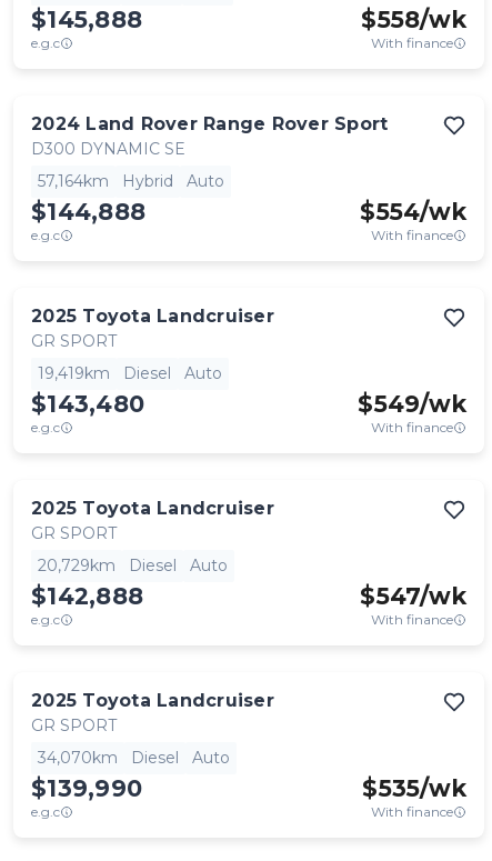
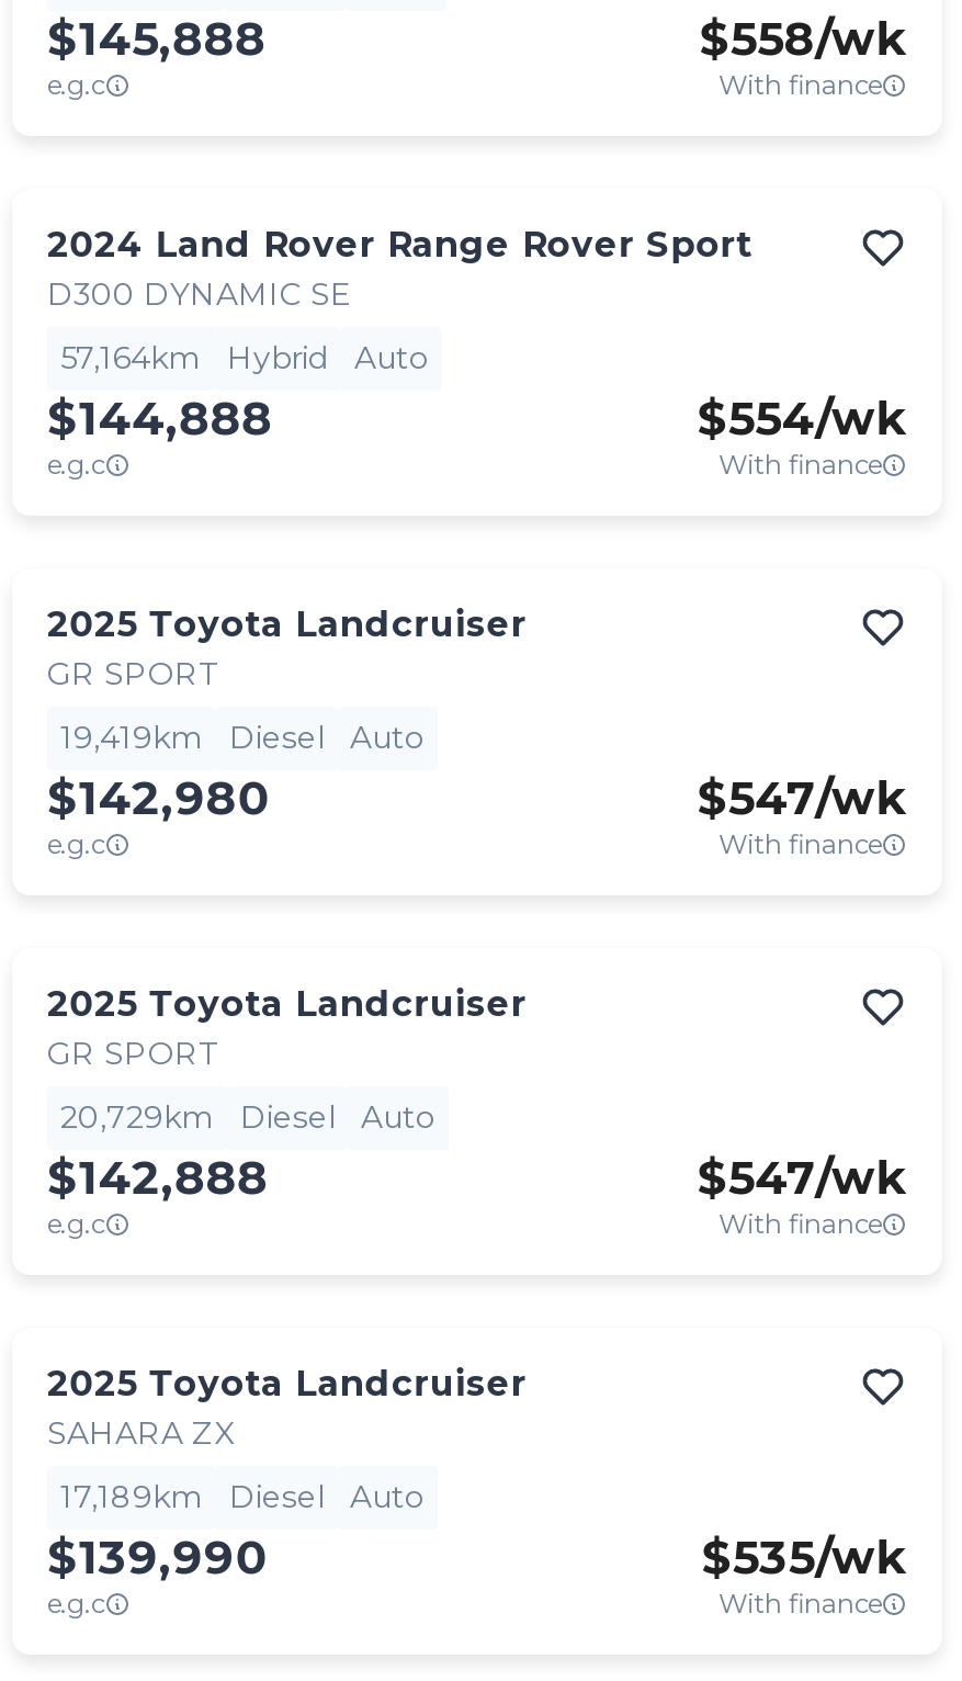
- $143,480
+ $142,980

- $549/wk
+ $547/wk

- GR SPORT
+ SAHARA ZX

- 34,070km Diesel Auto
+ 17,189km Diesel Auto
